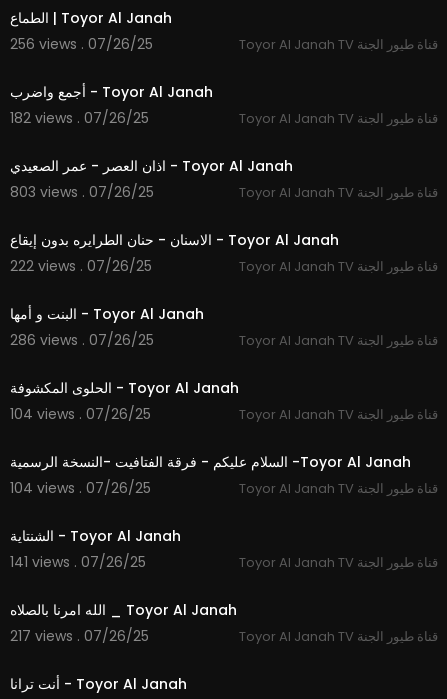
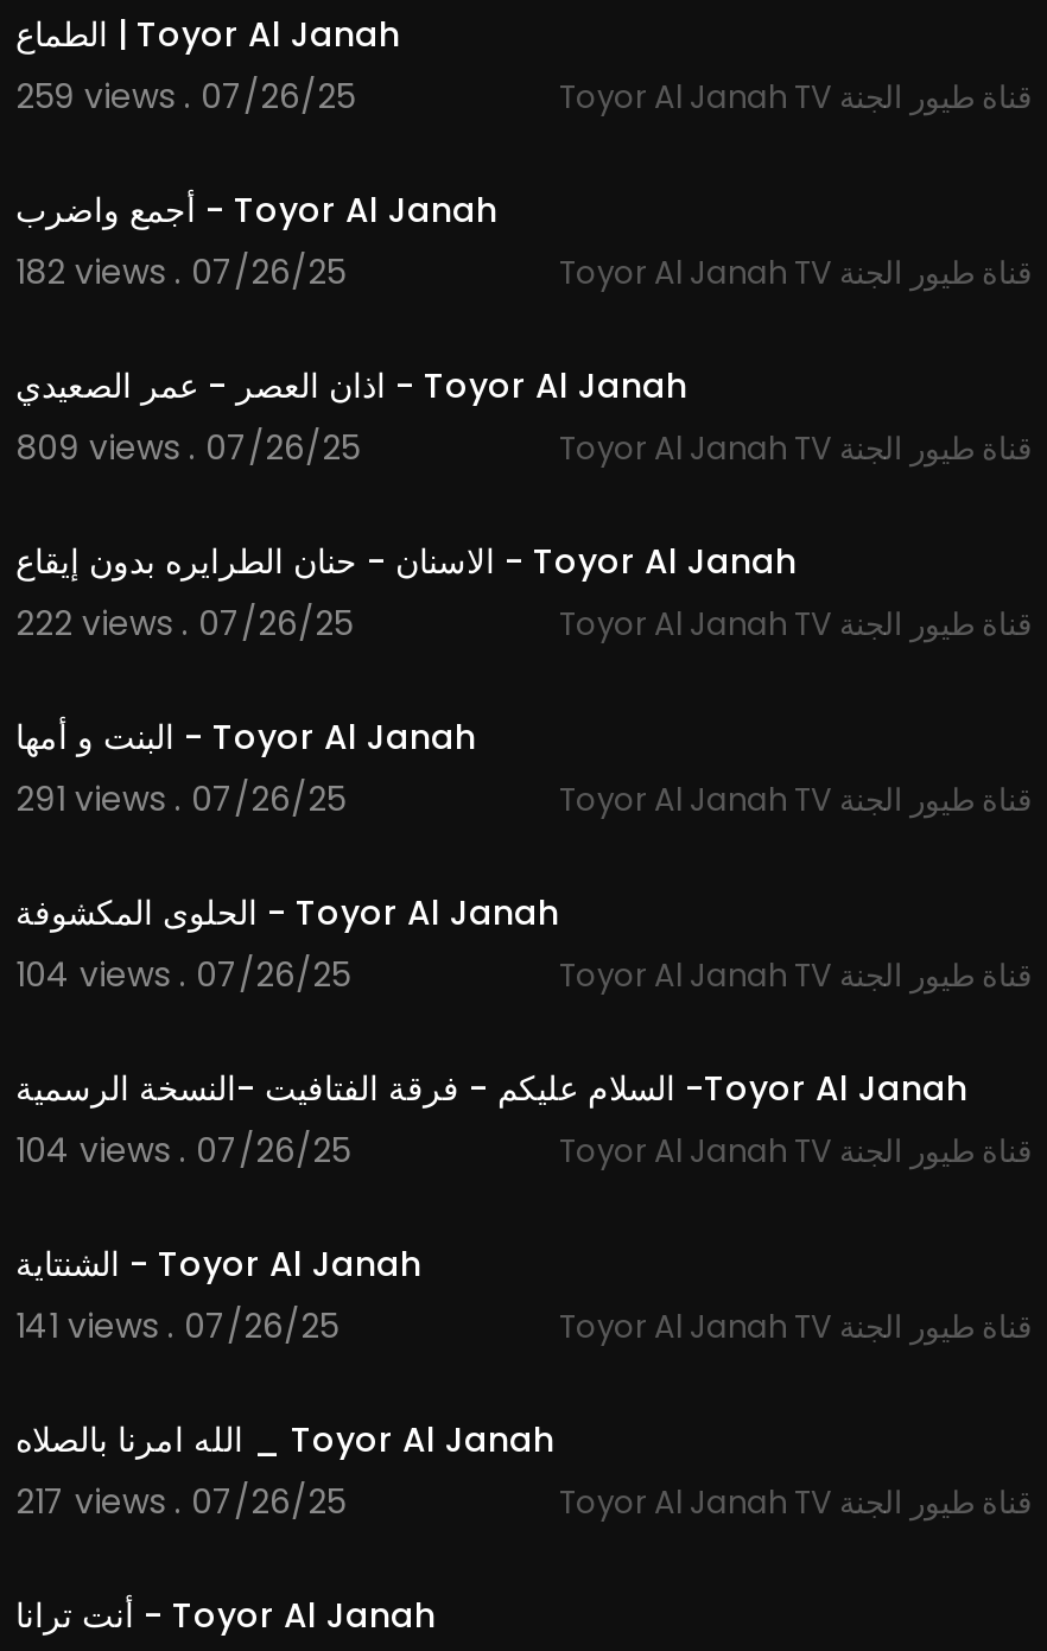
- 256 views . 07/26/25
+ 259 views . 07/26/25

- 803 views . 07/26/25
+ 809 views . 07/26/25

- 286 views . 07/26/25
+ 291 views . 07/26/25
